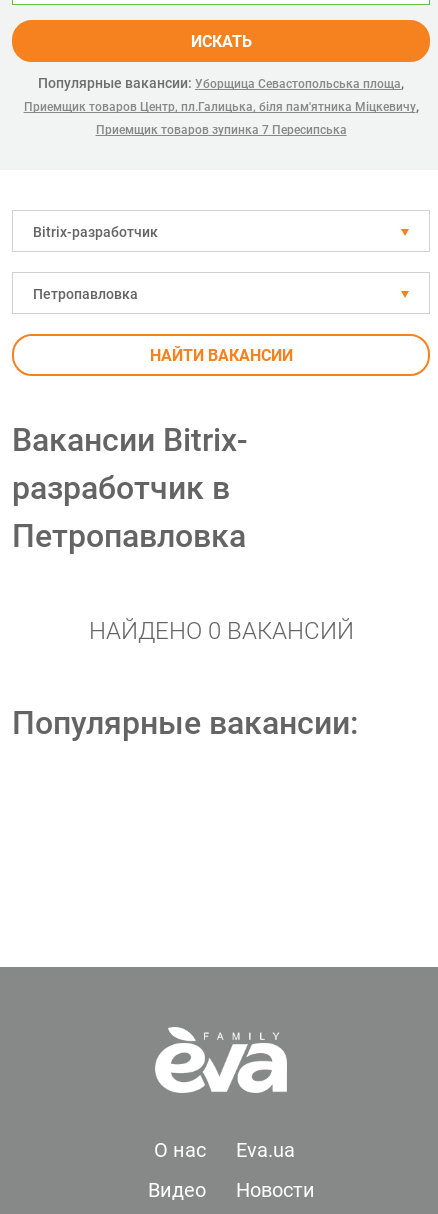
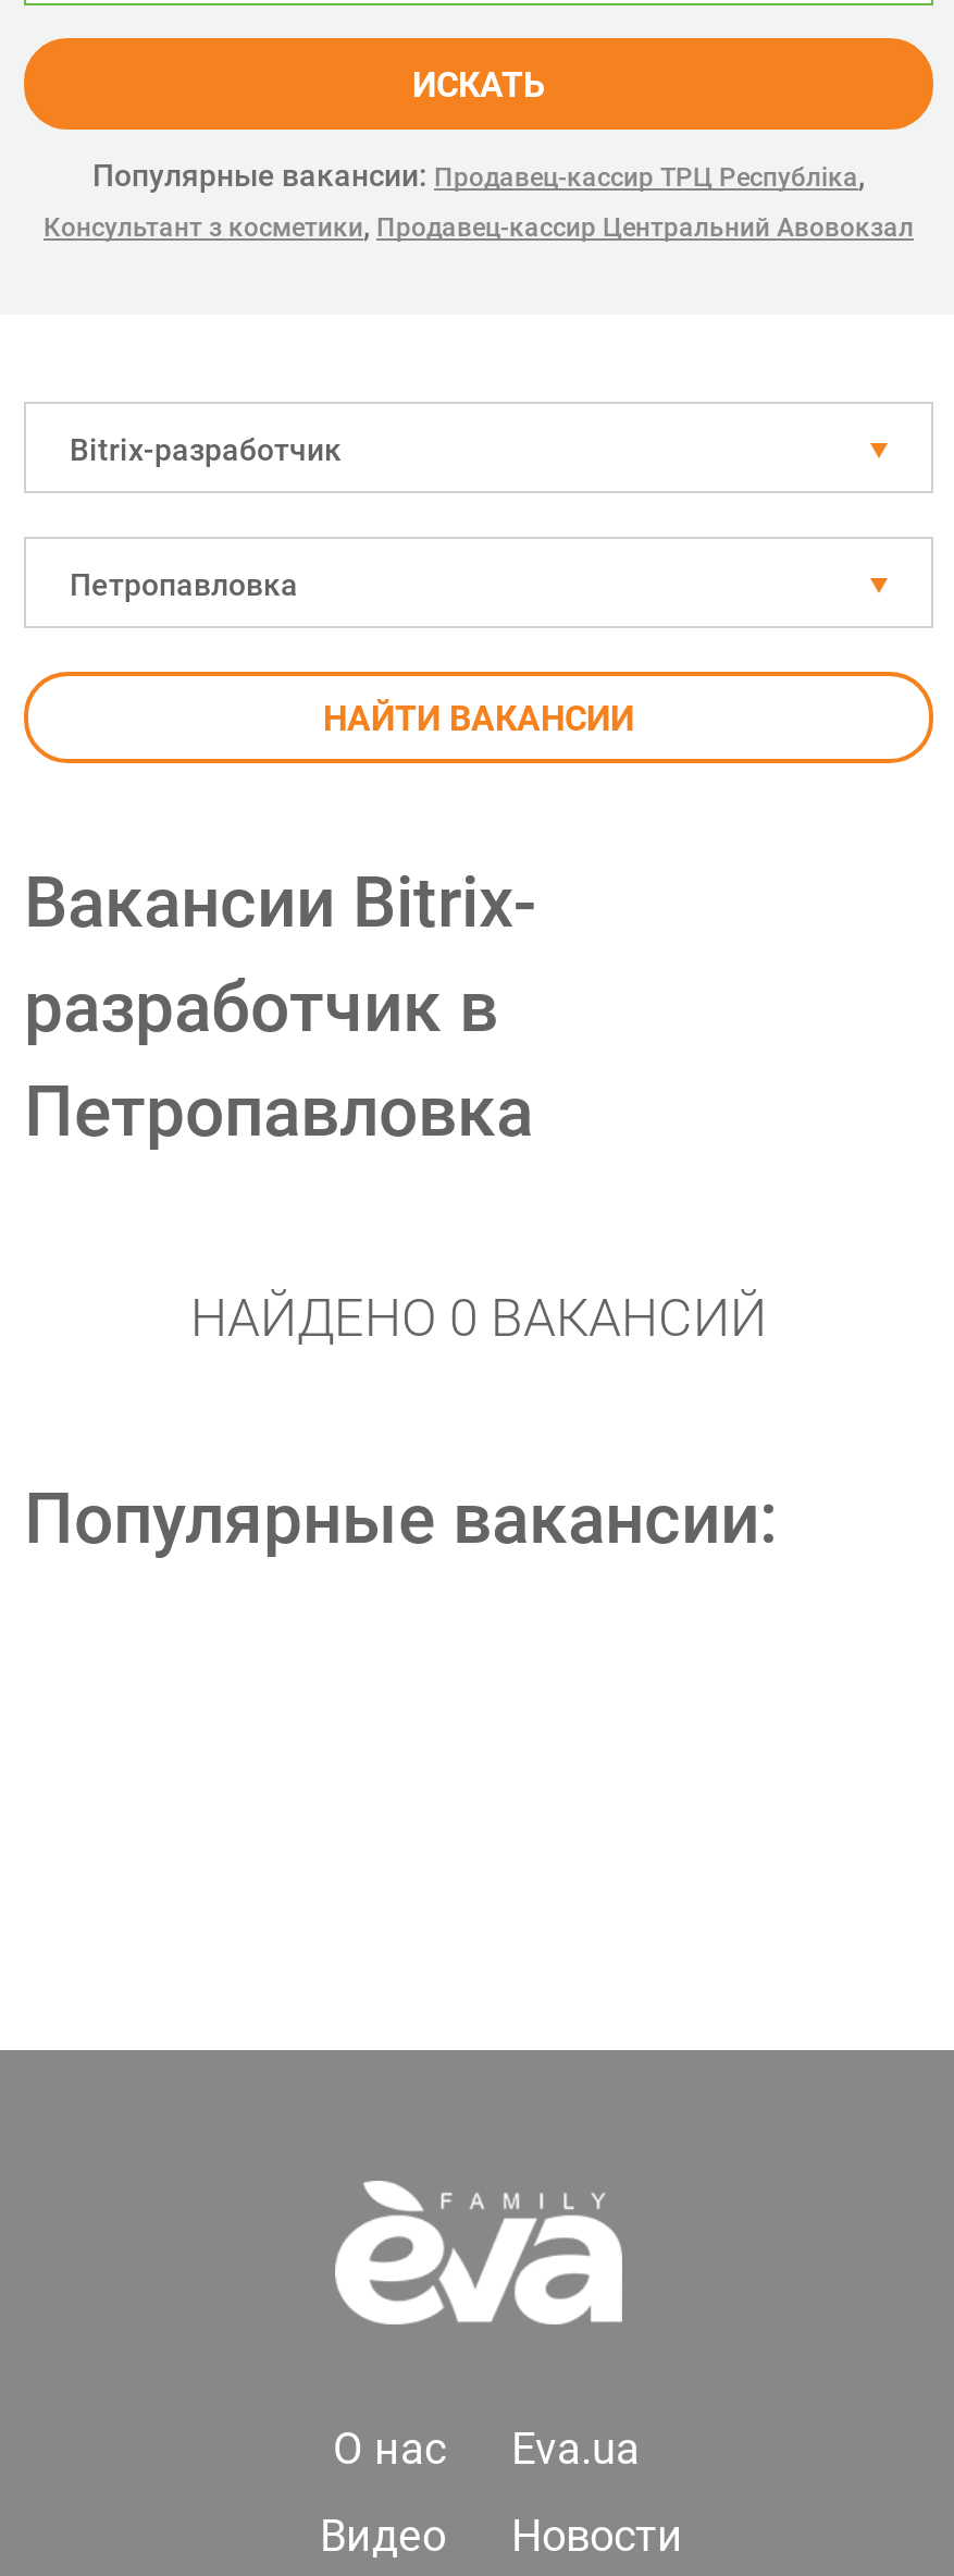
- Популярные вакансии: Уборщица Севастопольська площа,
- Приемщик товаров Центр, пл.Галицька, біля пам'ятника Міцкевичу,
- Приемщик товаров зупинка 7 Пересипська
+ Популярные вакансии: Продавец-кассир ТРЦ Республіка,
+ Консультант з косметики, Продавец-кассир Центральний Авовокзал
